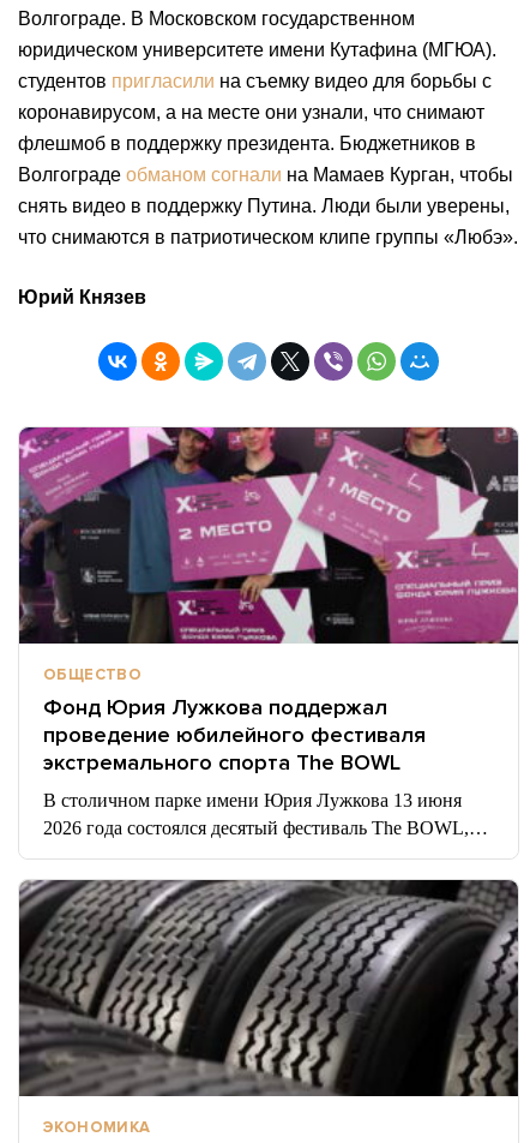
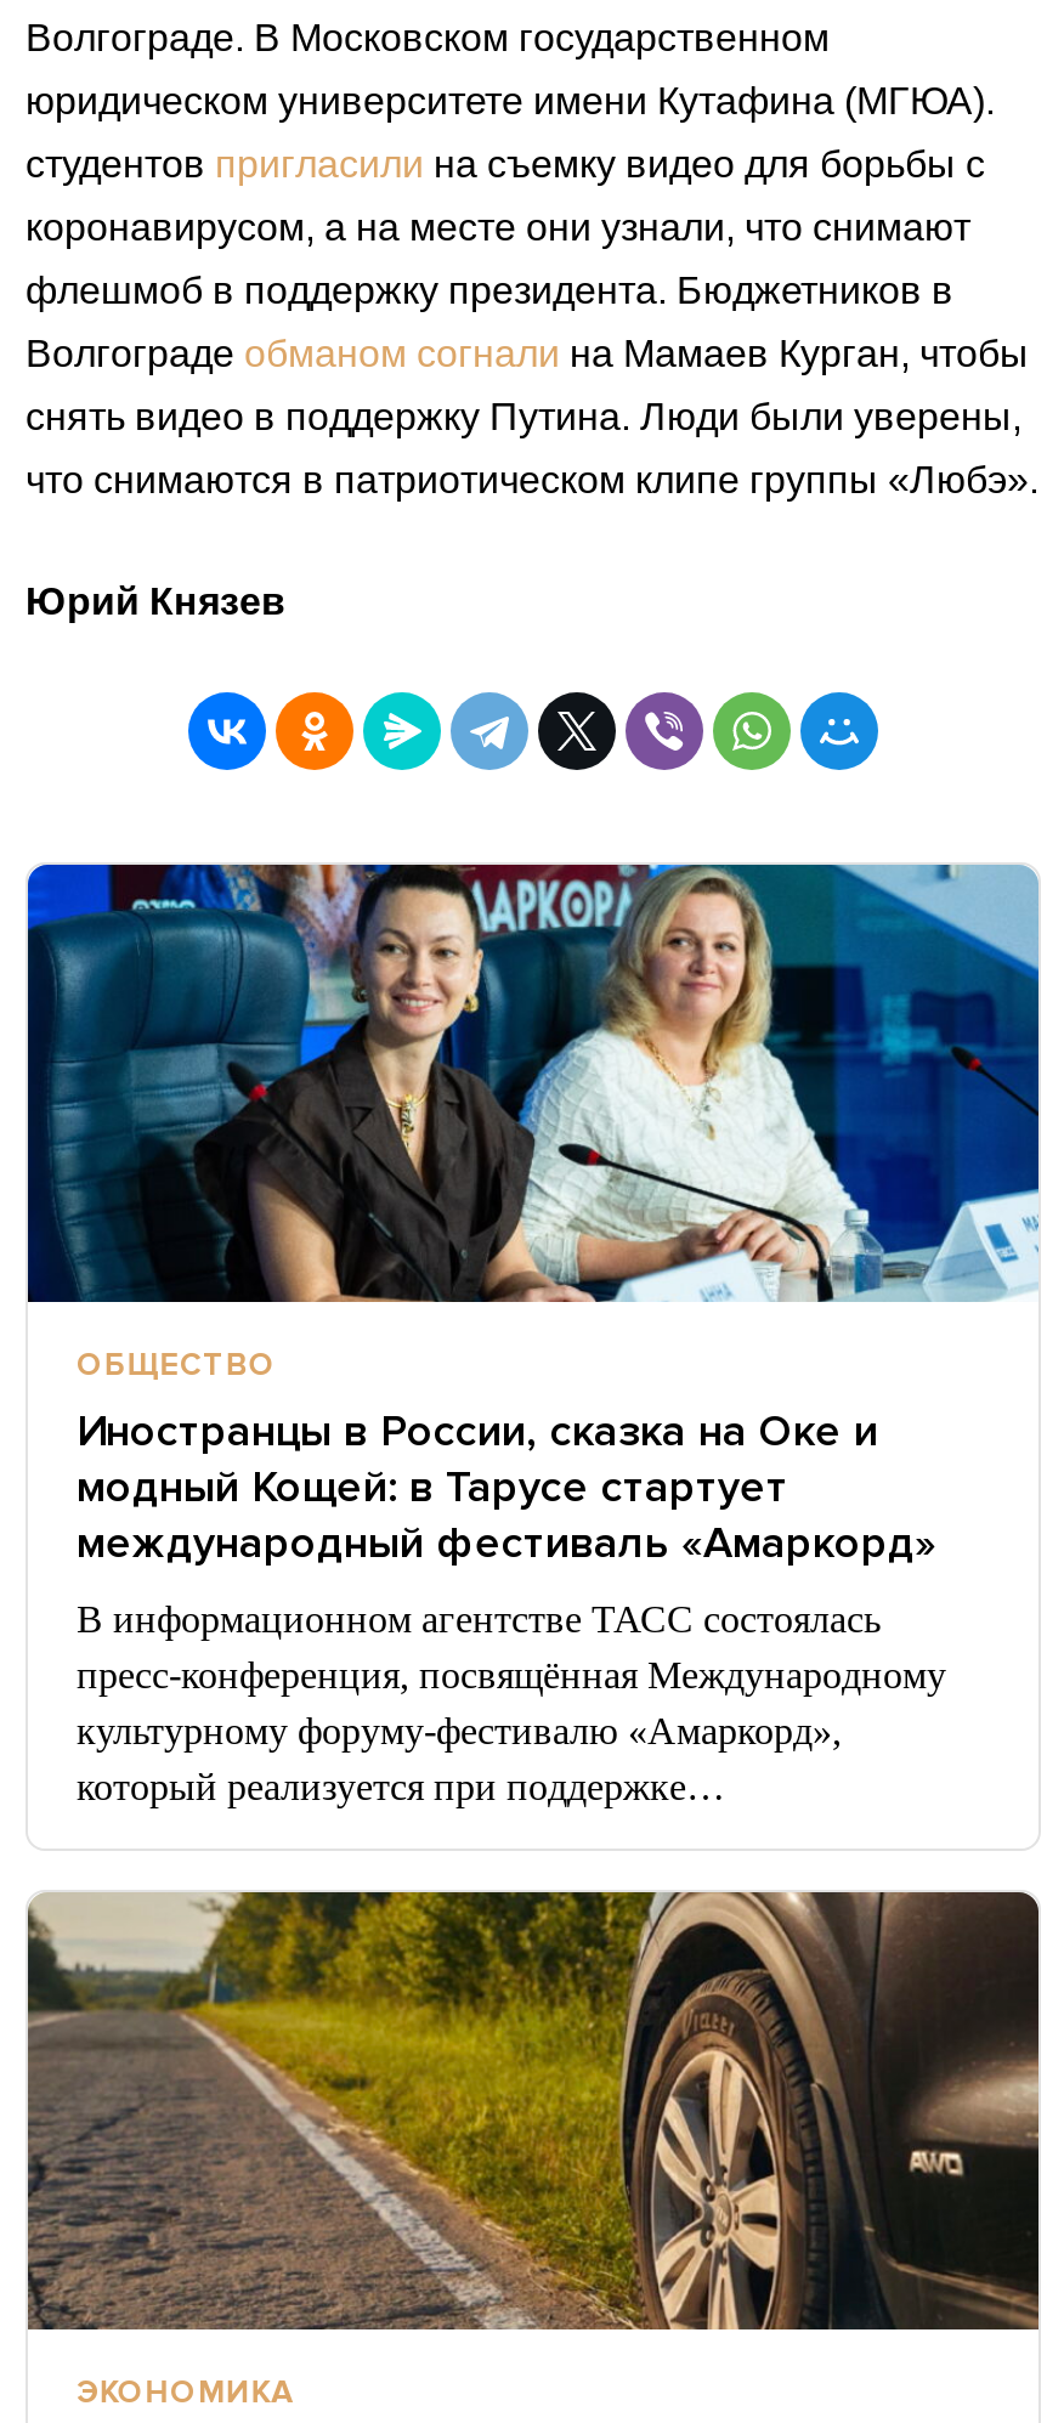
- [image]
+ [image]

- Фонд Юрия Лужкова поддержал
- проведение юбилейного фестиваля
- экстремального спорта The BOWL
+ Иностранцы в России, сказка на Оке и
+ модный Кощей: в Тарусе стартует
+ международный фестиваль «Амаркорд»

- В столичном парке имени Юрия Лужкова 13 июня
- 2026 года состоялся десятый фестиваль The BOWL,…
+ В информационном агентстве ТАСС состоялась
+ пресс-конференция, посвящённая Международному
+ культурному форуму-фестивалю «Амаркорд»,
+ который реализуется при поддержке…

- [image]
+ [image]
